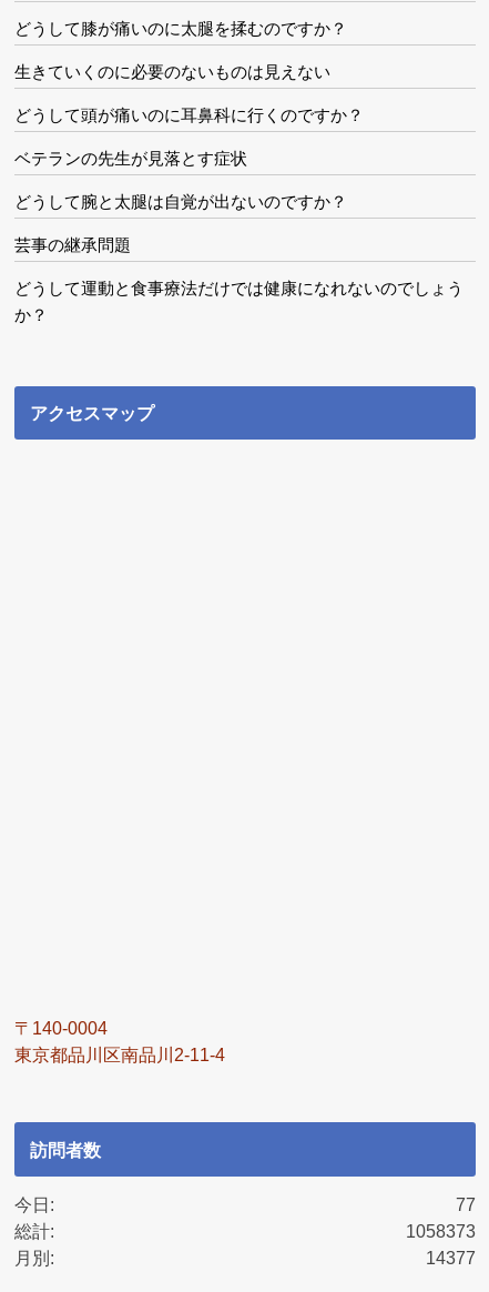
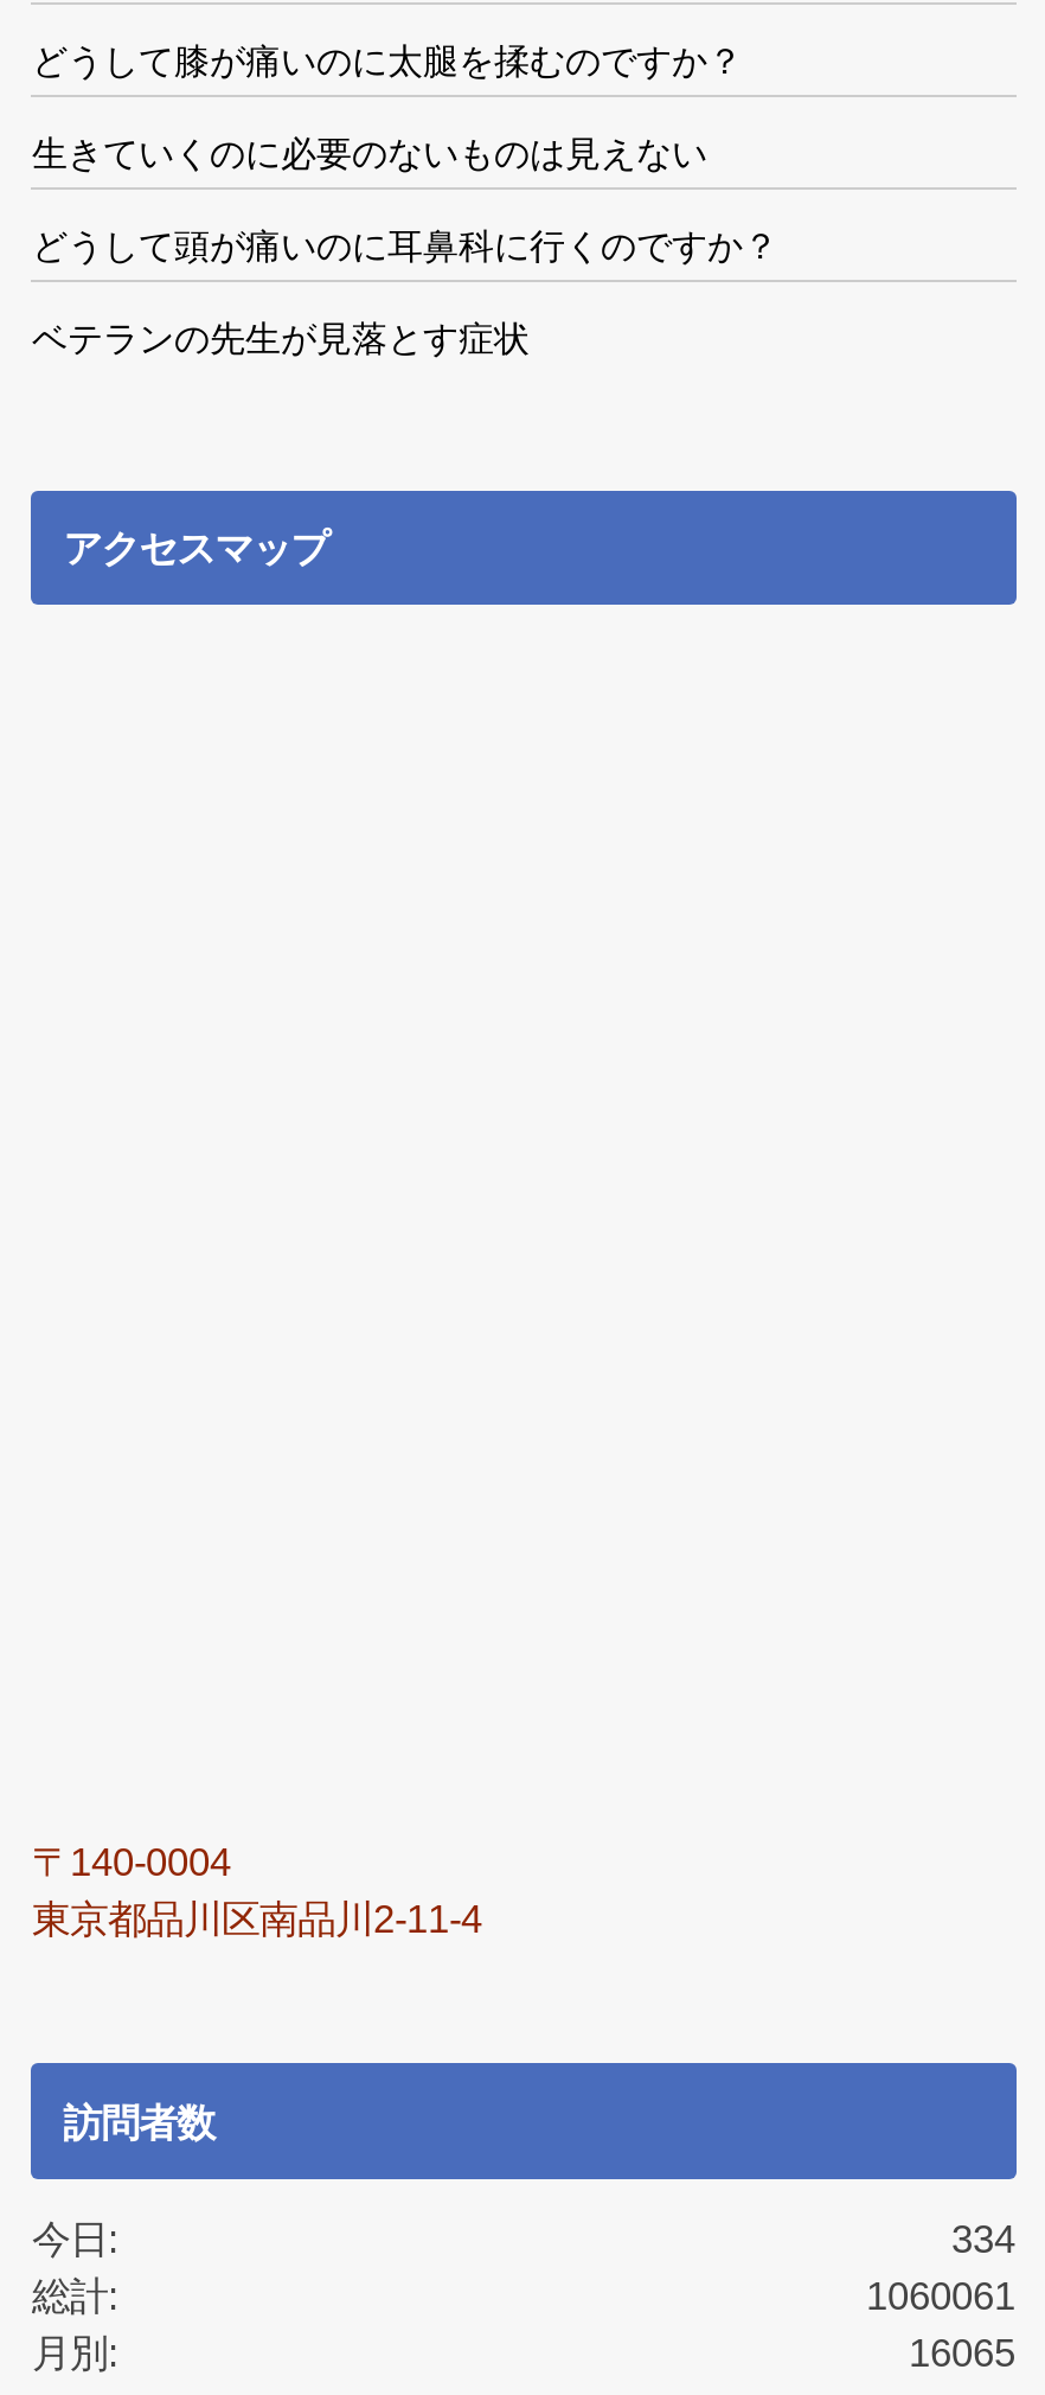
- どうして腕と太腿は自覚が出ないのですか？
- 芸事の継承問題
- どうして運動と食事療法だけでは健康になれないのでしょう
- か？

- 77
+ 334

- 1058373
+ 1060061

- 14377
+ 16065
